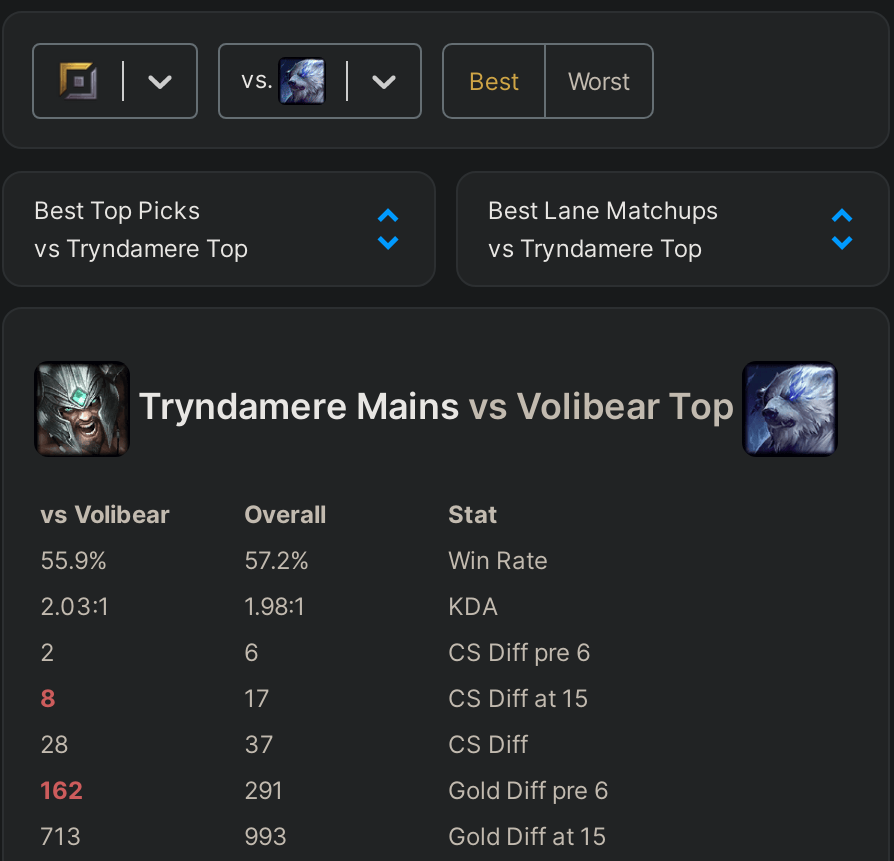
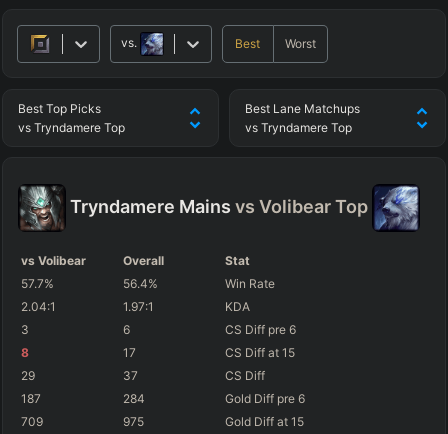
- 55.9%
+ 57.7%

- 57.2%
+ 56.4%

- 2.03:1
+ 2.04:1

- 1.98:1
+ 1.97:1

- 2
+ 3

- 28
+ 29

- 162
+ 187

- 291
+ 284

- 713
+ 709

- 993
+ 975
